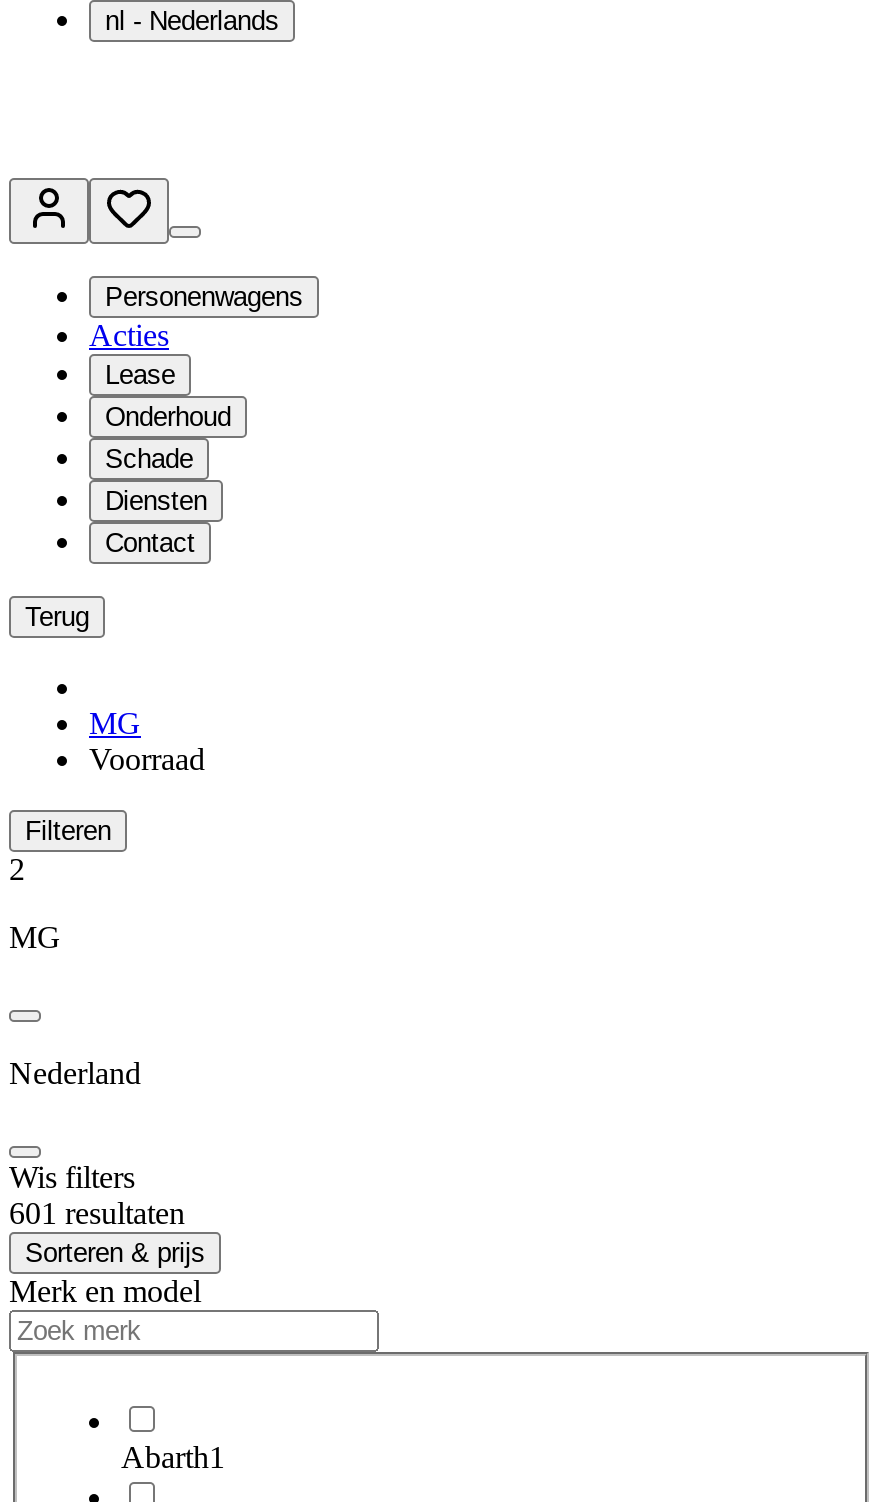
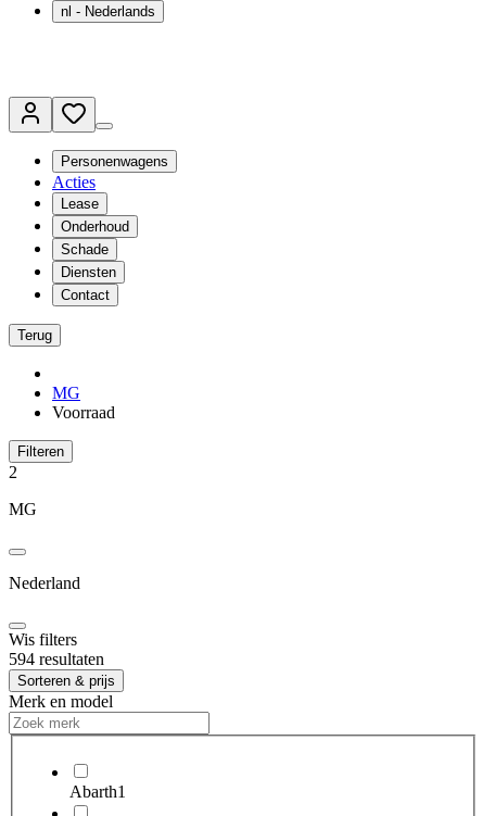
- 601 resultaten
+ 594 resultaten
